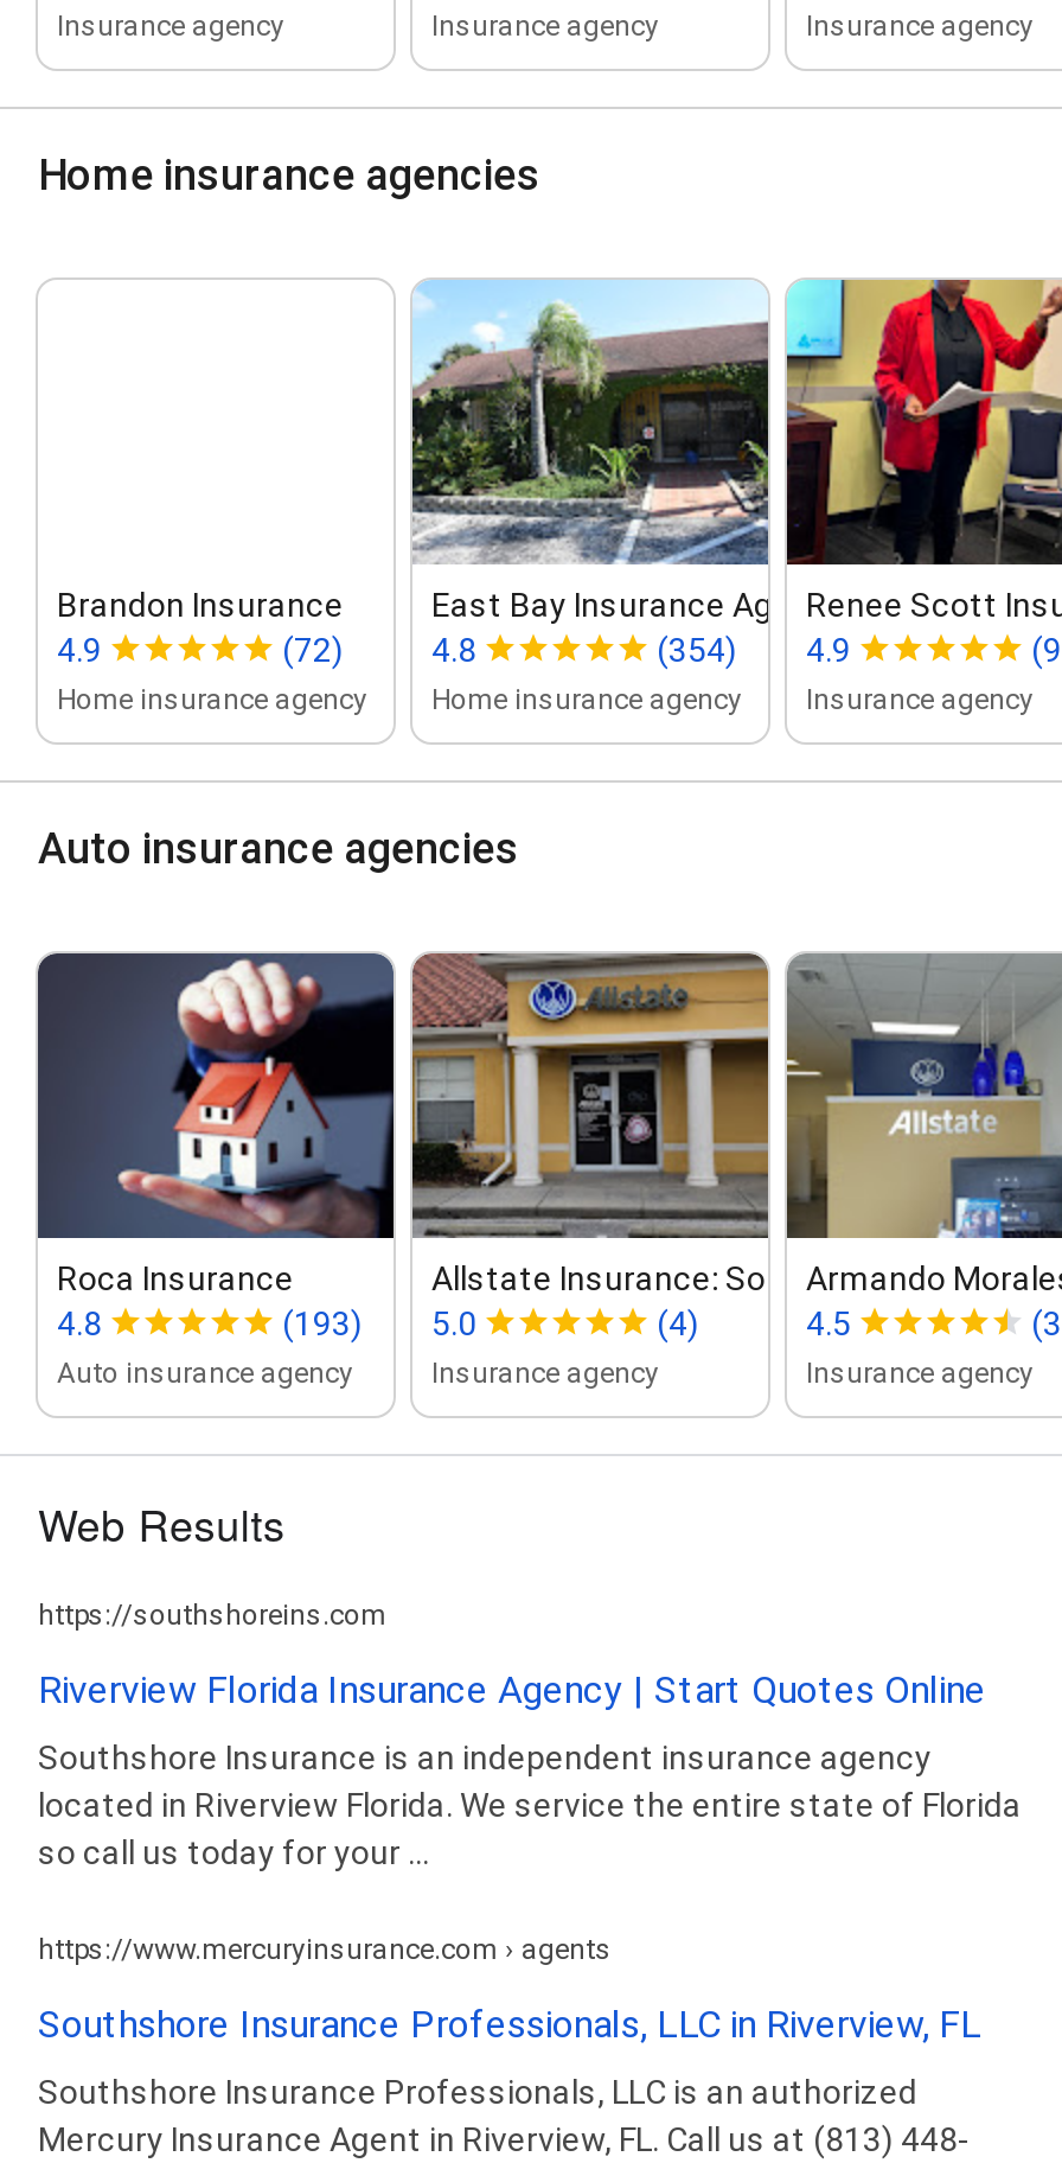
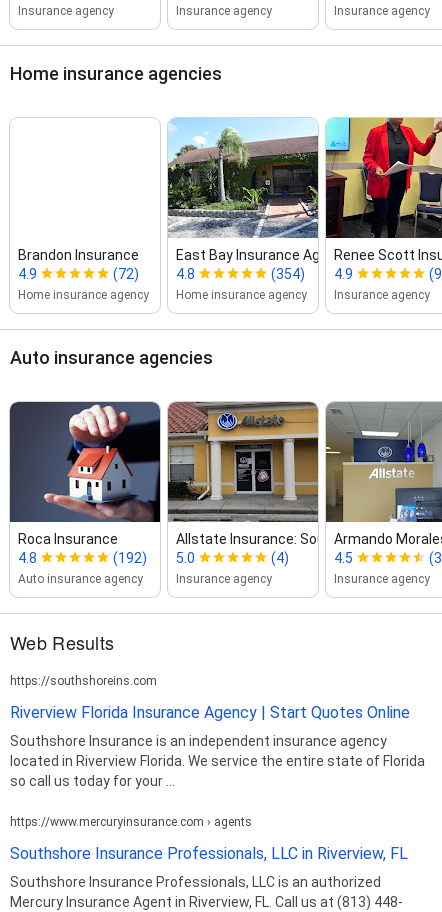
- (193) 5.0
+ (192) 5.0
